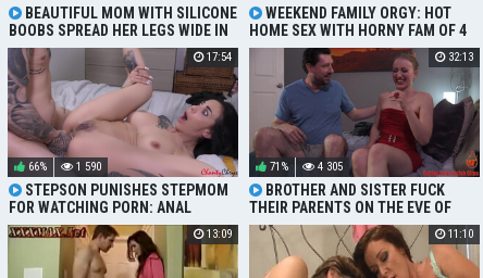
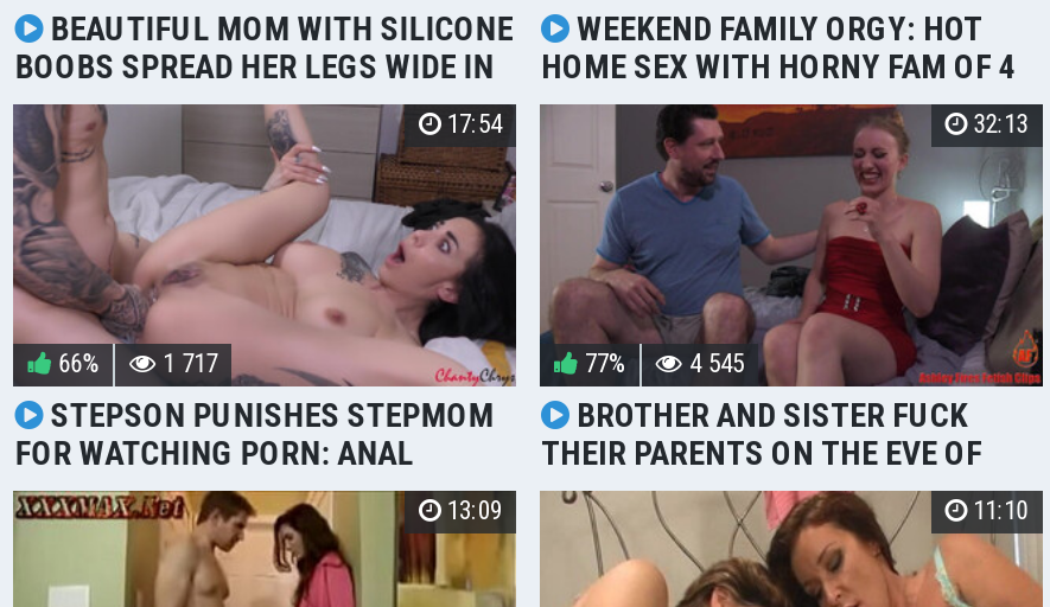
- 66% 1 590
+ 66% 1 717

- 71%
+ 77%

- 4 305
+ 4 545
